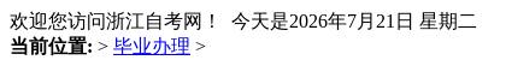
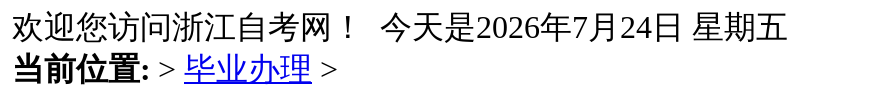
- 欢迎您访问浙江自考网！ 今天是2026年7月21日 星期二
+ 欢迎您访问浙江自考网！ 今天是2026年7月24日 星期五
